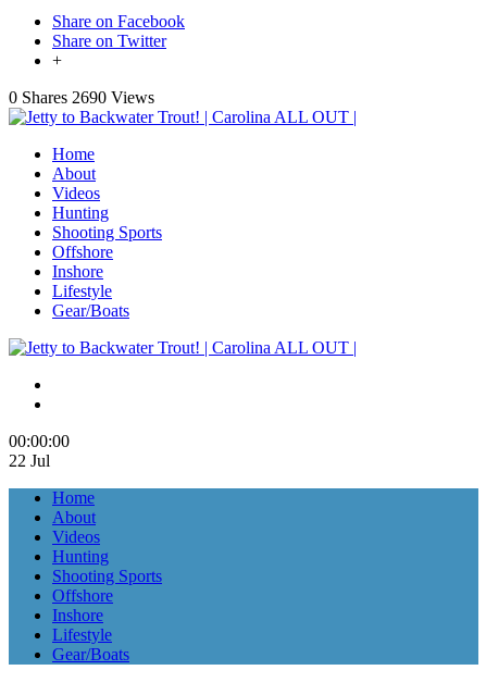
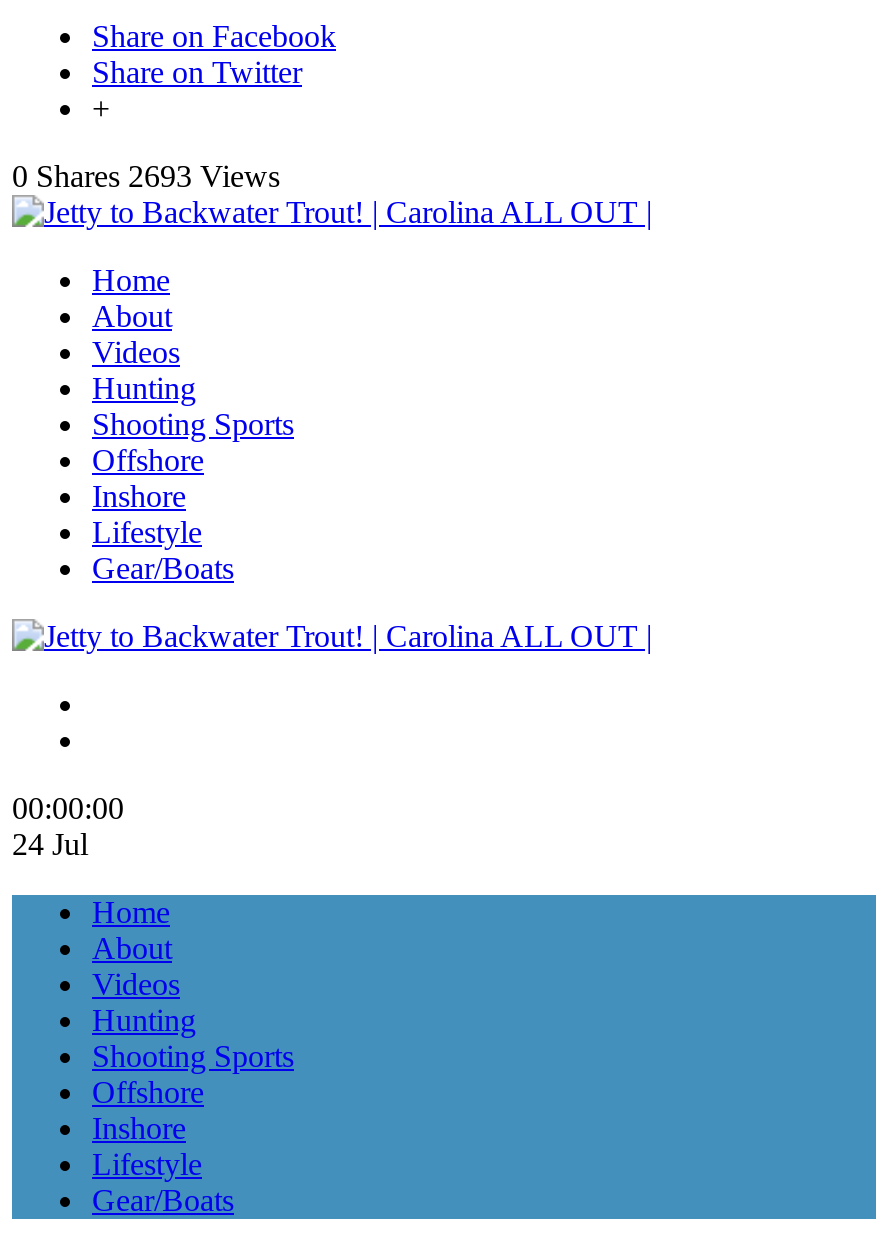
- 0 Shares 2690 Views
+ 0 Shares 2693 Views

- 22 Jul
+ 24 Jul
